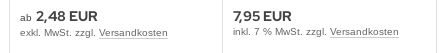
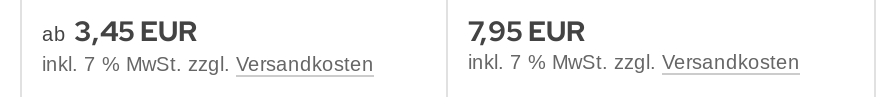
- ab 2,48 EUR
- exkl. MwSt. zzgl. Versandkosten
+ ab 3,45 EUR
+ inkl. 7 % MwSt. zzgl. Versandkosten
